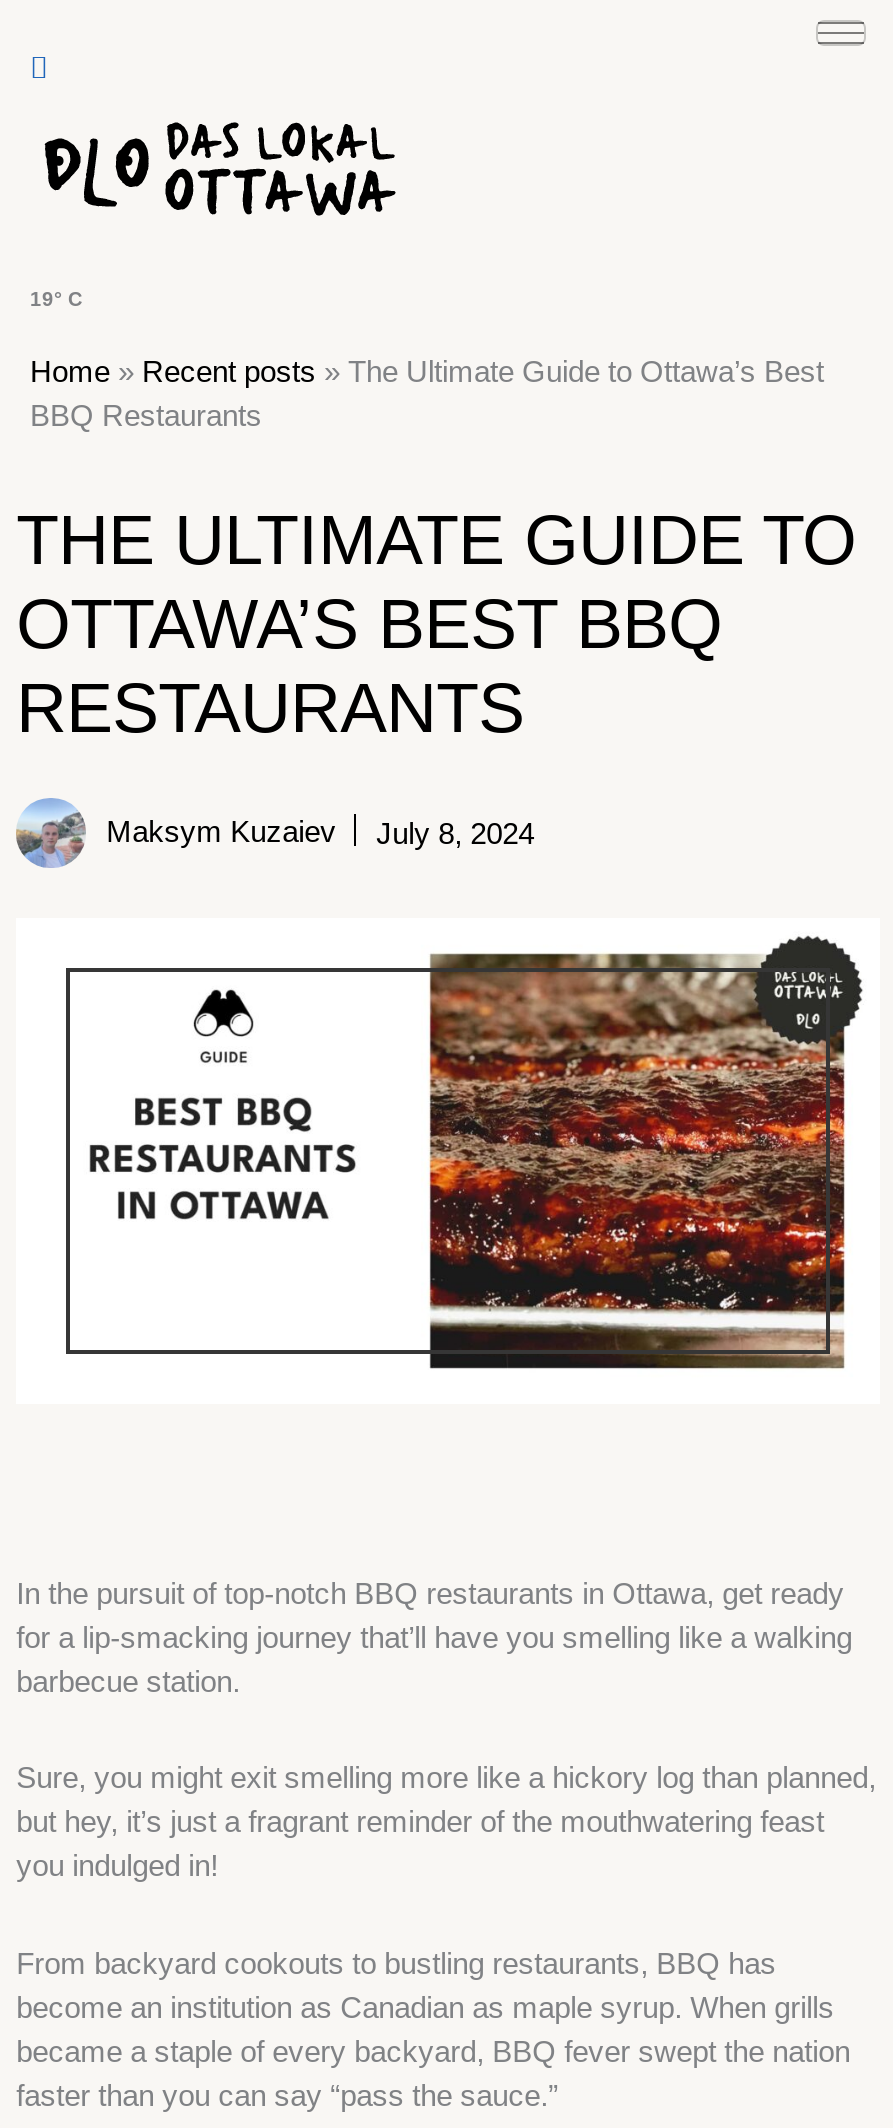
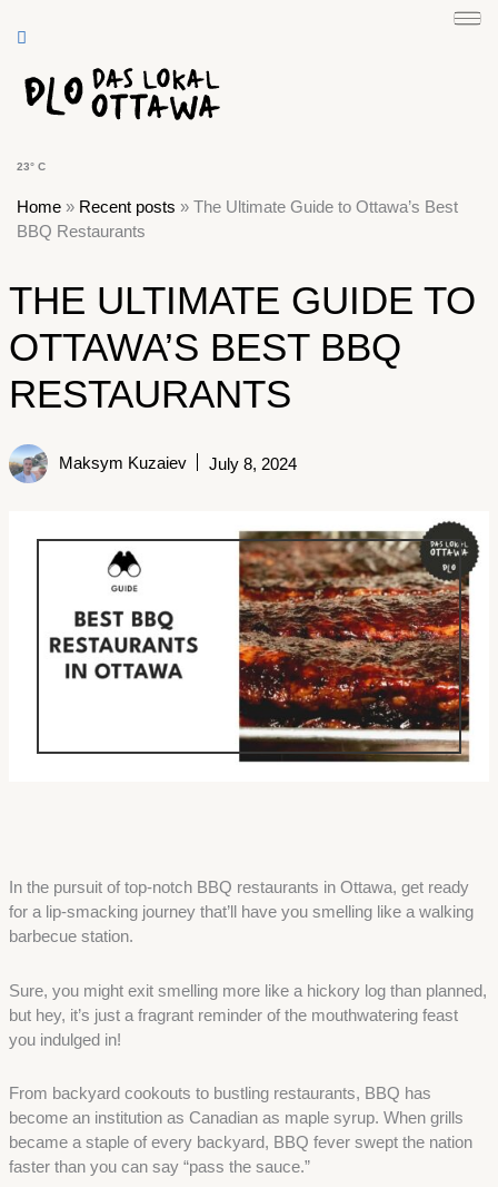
- 19° C
+ 23° C
